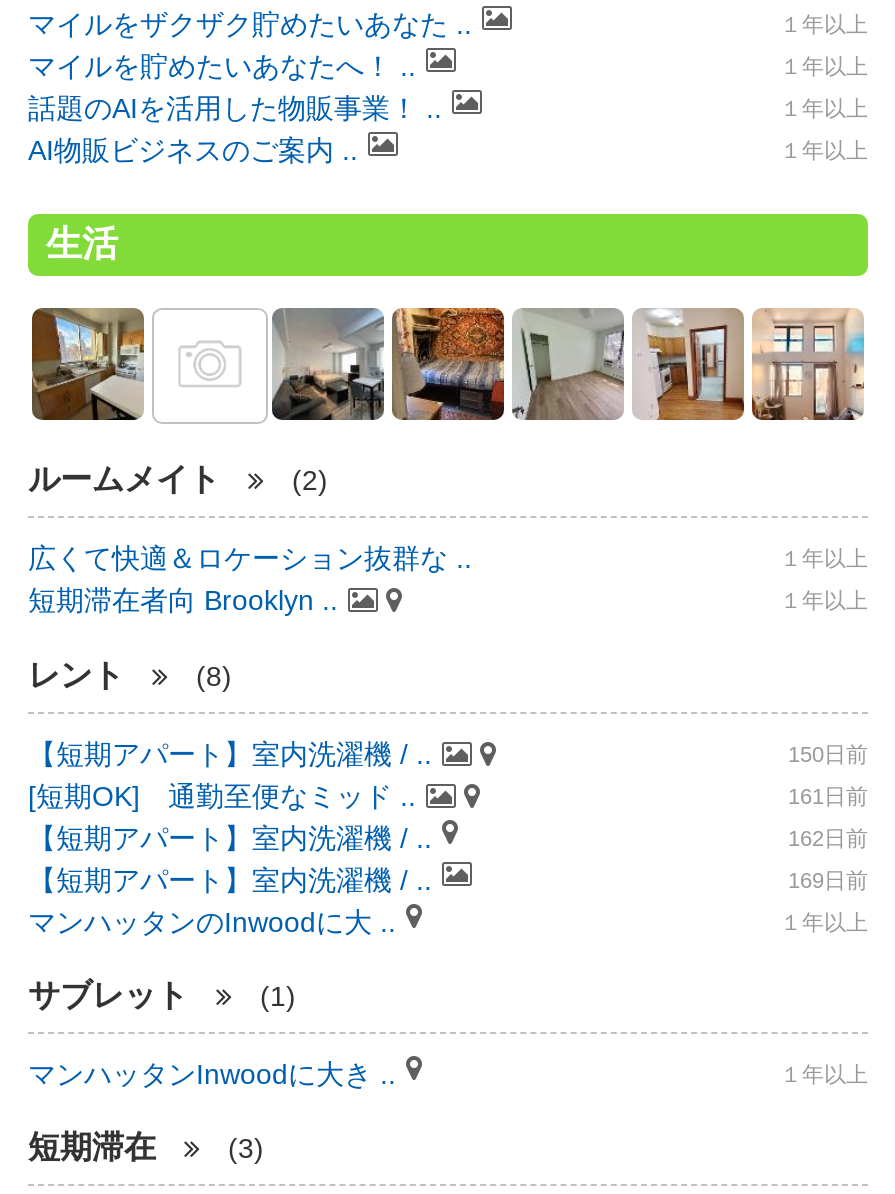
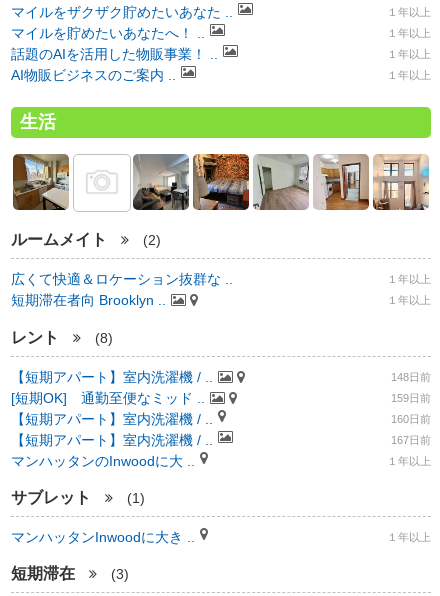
- 150日前
+ 148日前

- 161日前
+ 159日前

- 162日前
+ 160日前

- 169日前
+ 167日前
